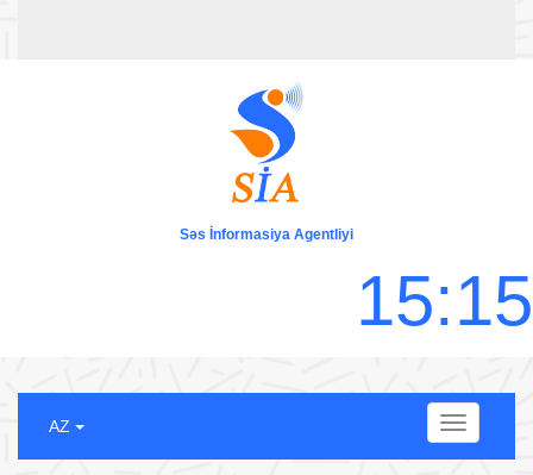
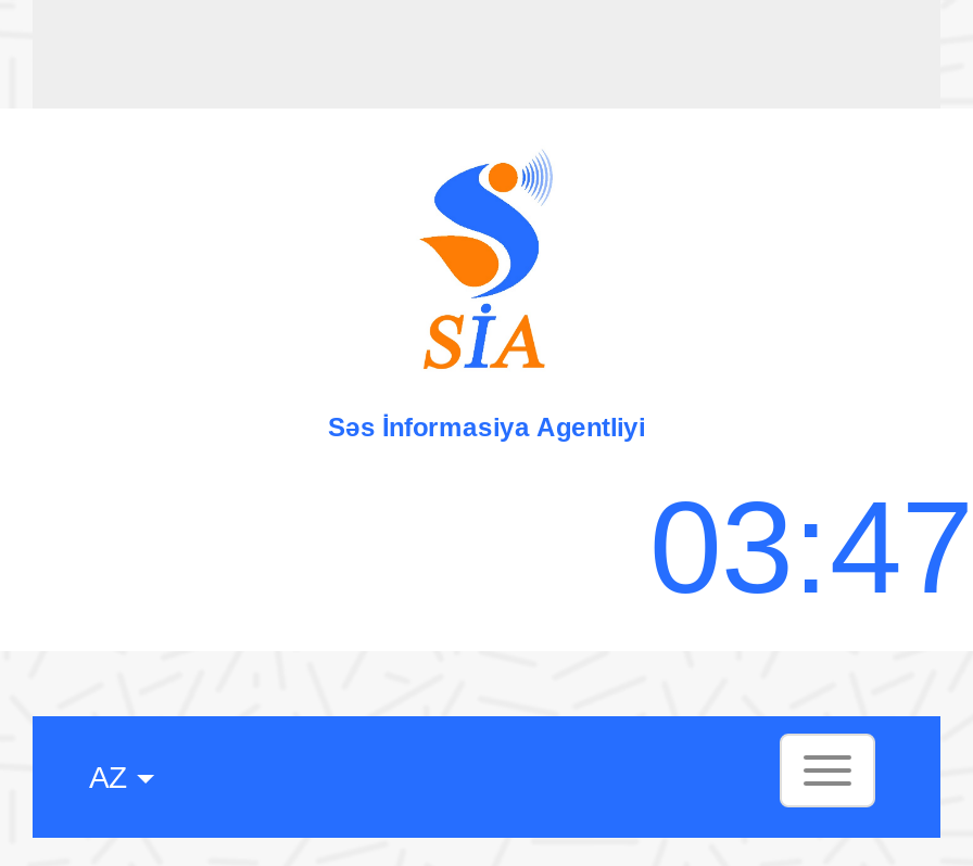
- 15:15
+ 03:47
